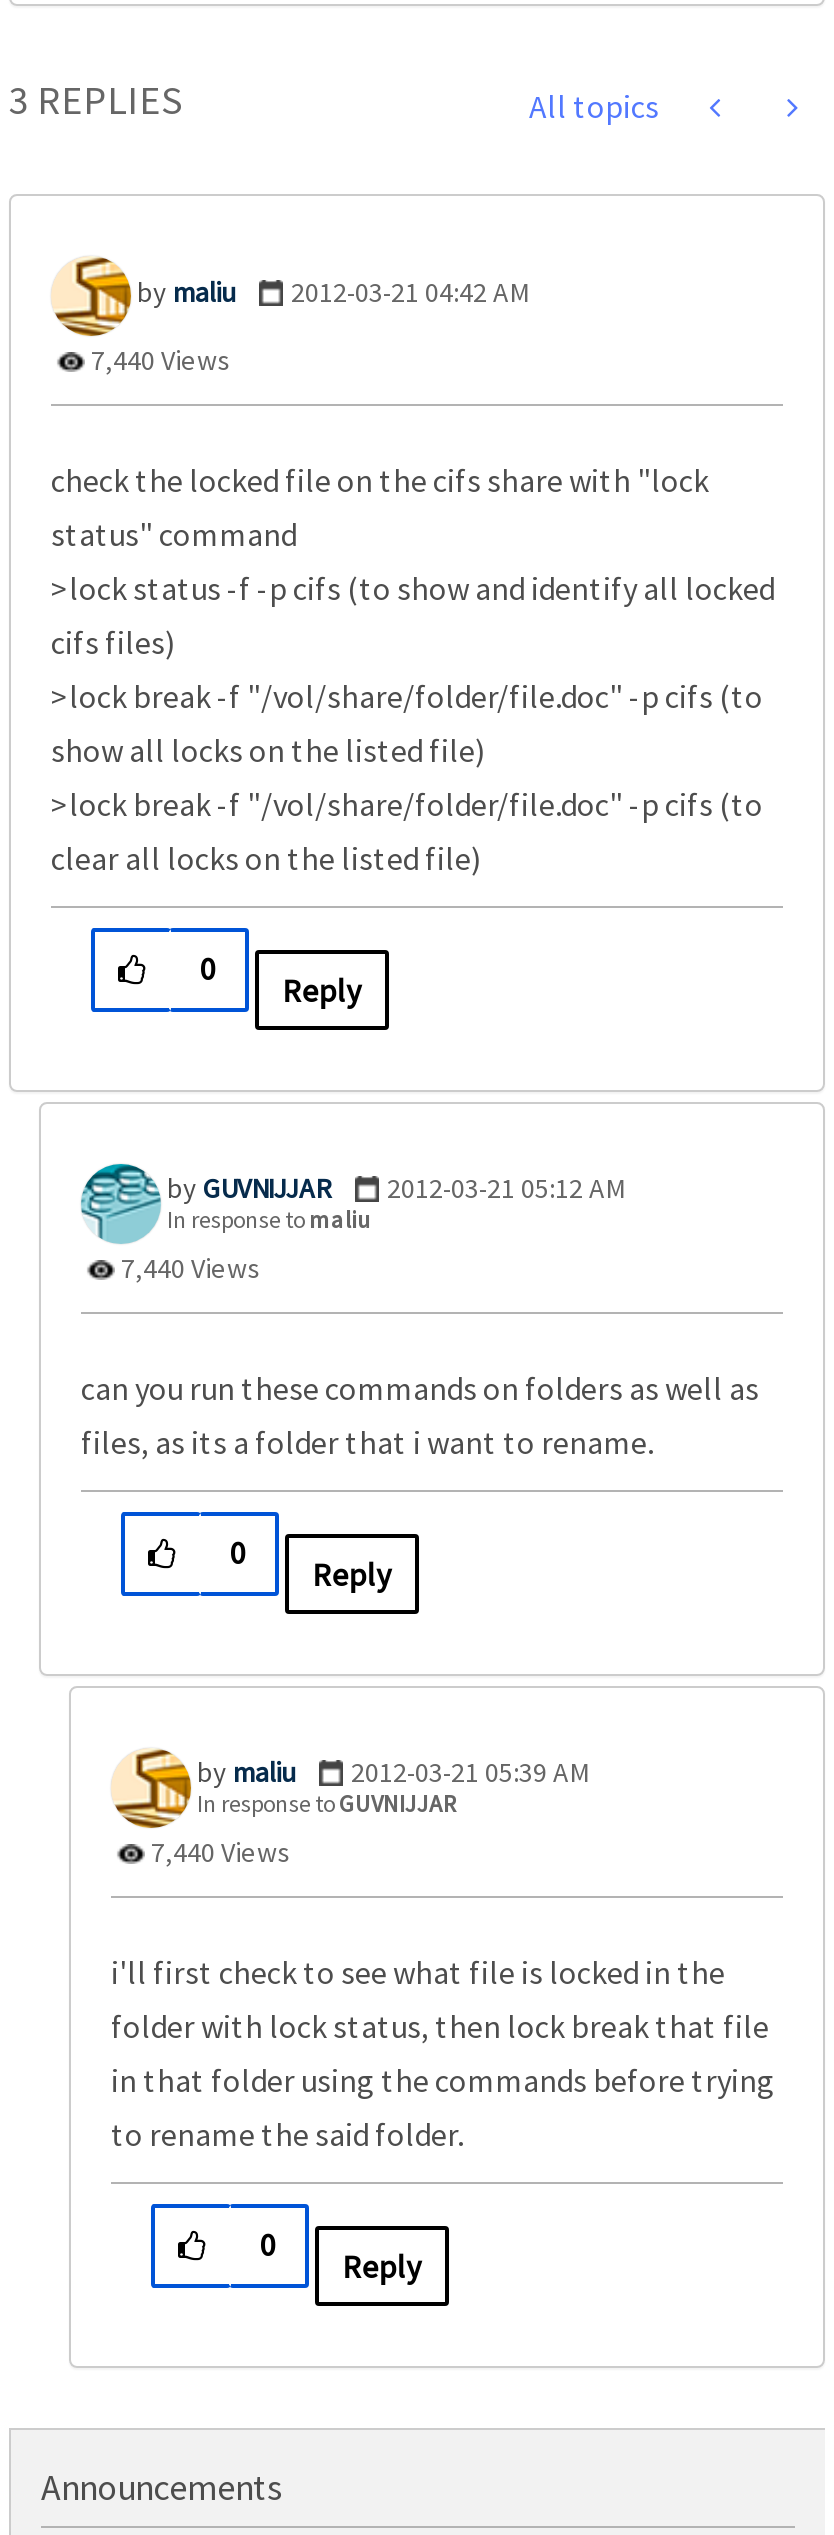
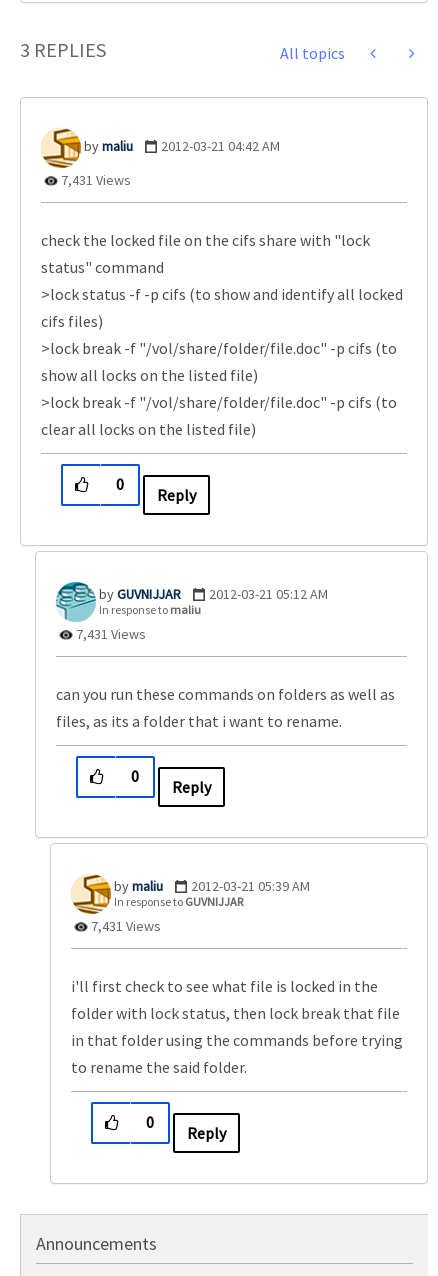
- 7,440 Views
+ 7,431 Views

- 7,440 Views
+ 7,431 Views

- 7,440 Views
+ 7,431 Views
